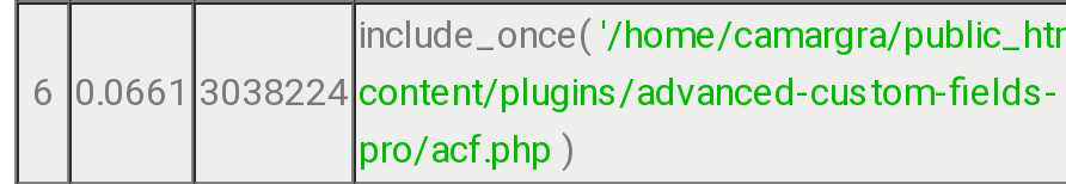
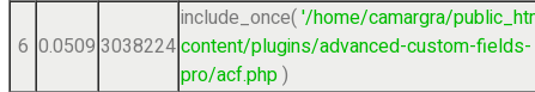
- 6 0.0661 3038224 content/plugins/advanced-custom-fields-
+ 6 0.0509 3038224 content/plugins/advanced-custom-fields-
